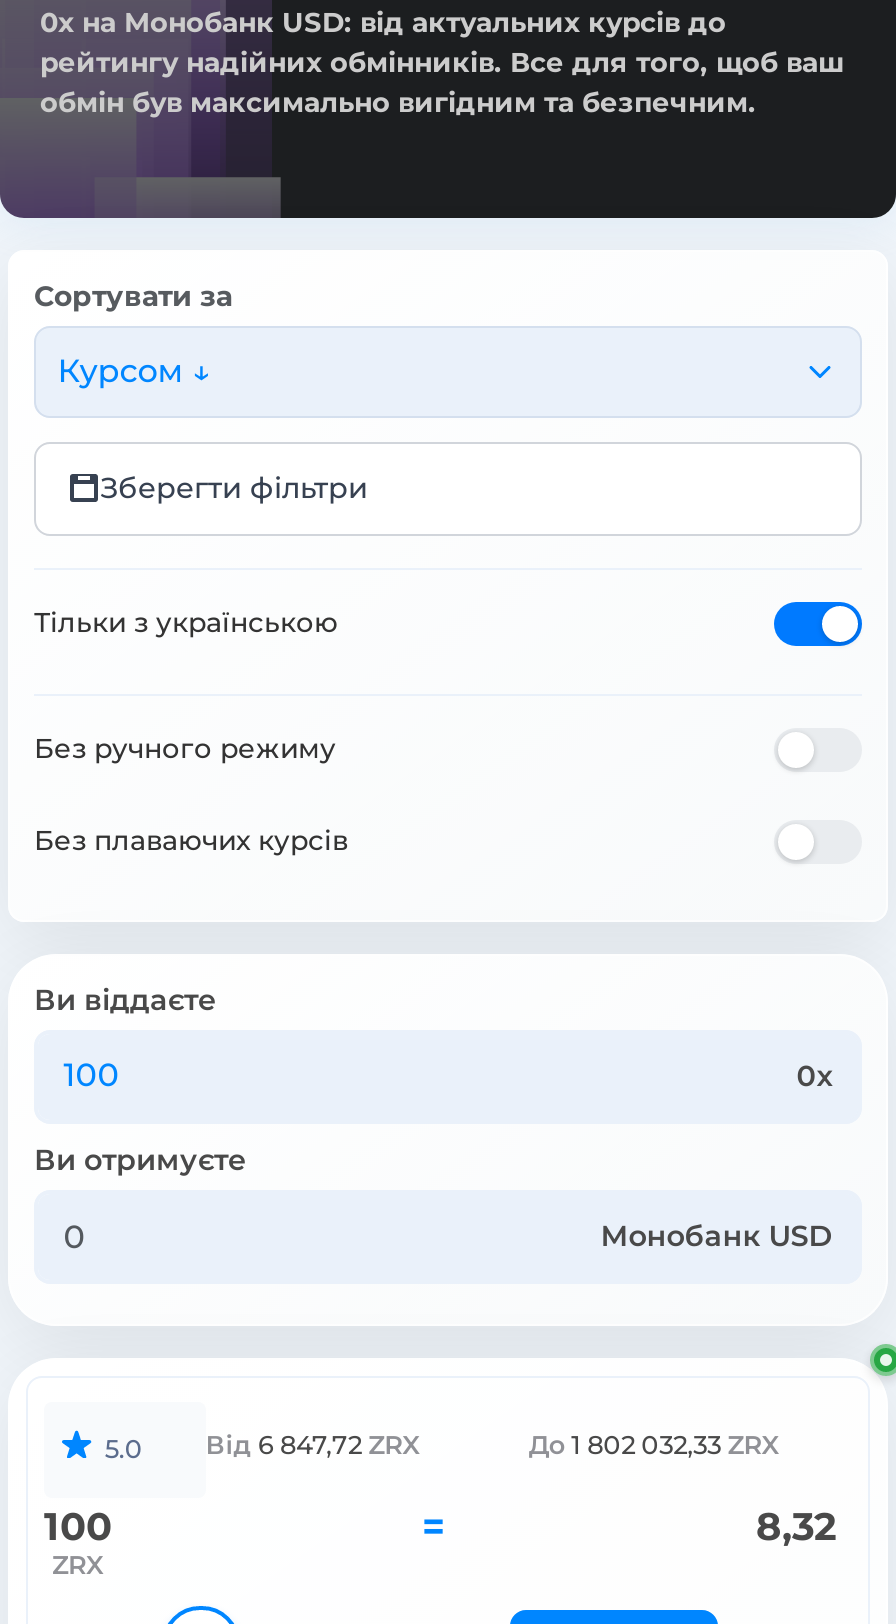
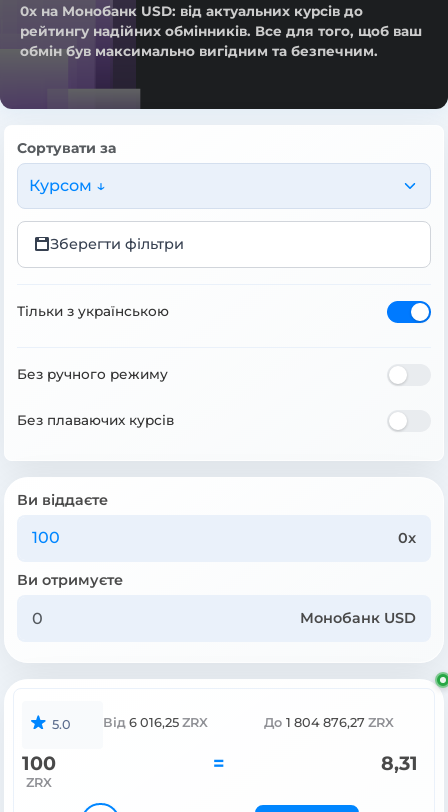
- Від 6 847,72 ZRX
+ Від 6 016,25 ZRX

- До 1 802 032,33 ZRX
+ До 1 804 876,27 ZRX

- 8,32
+ 8,31
